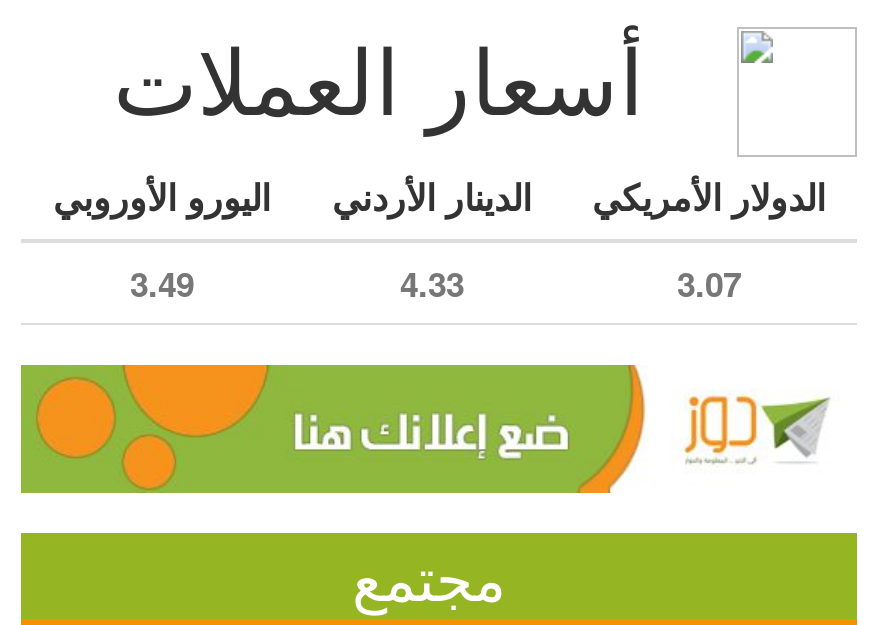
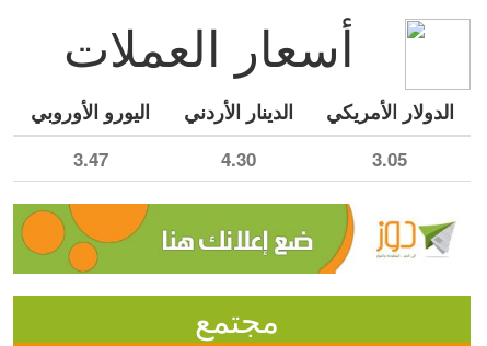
- 3.49
+ 3.47

- 4.33
+ 4.30

- 3.07
+ 3.05
